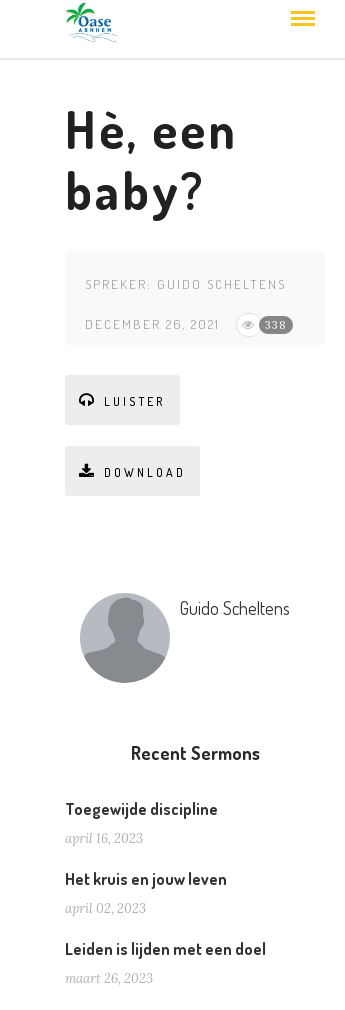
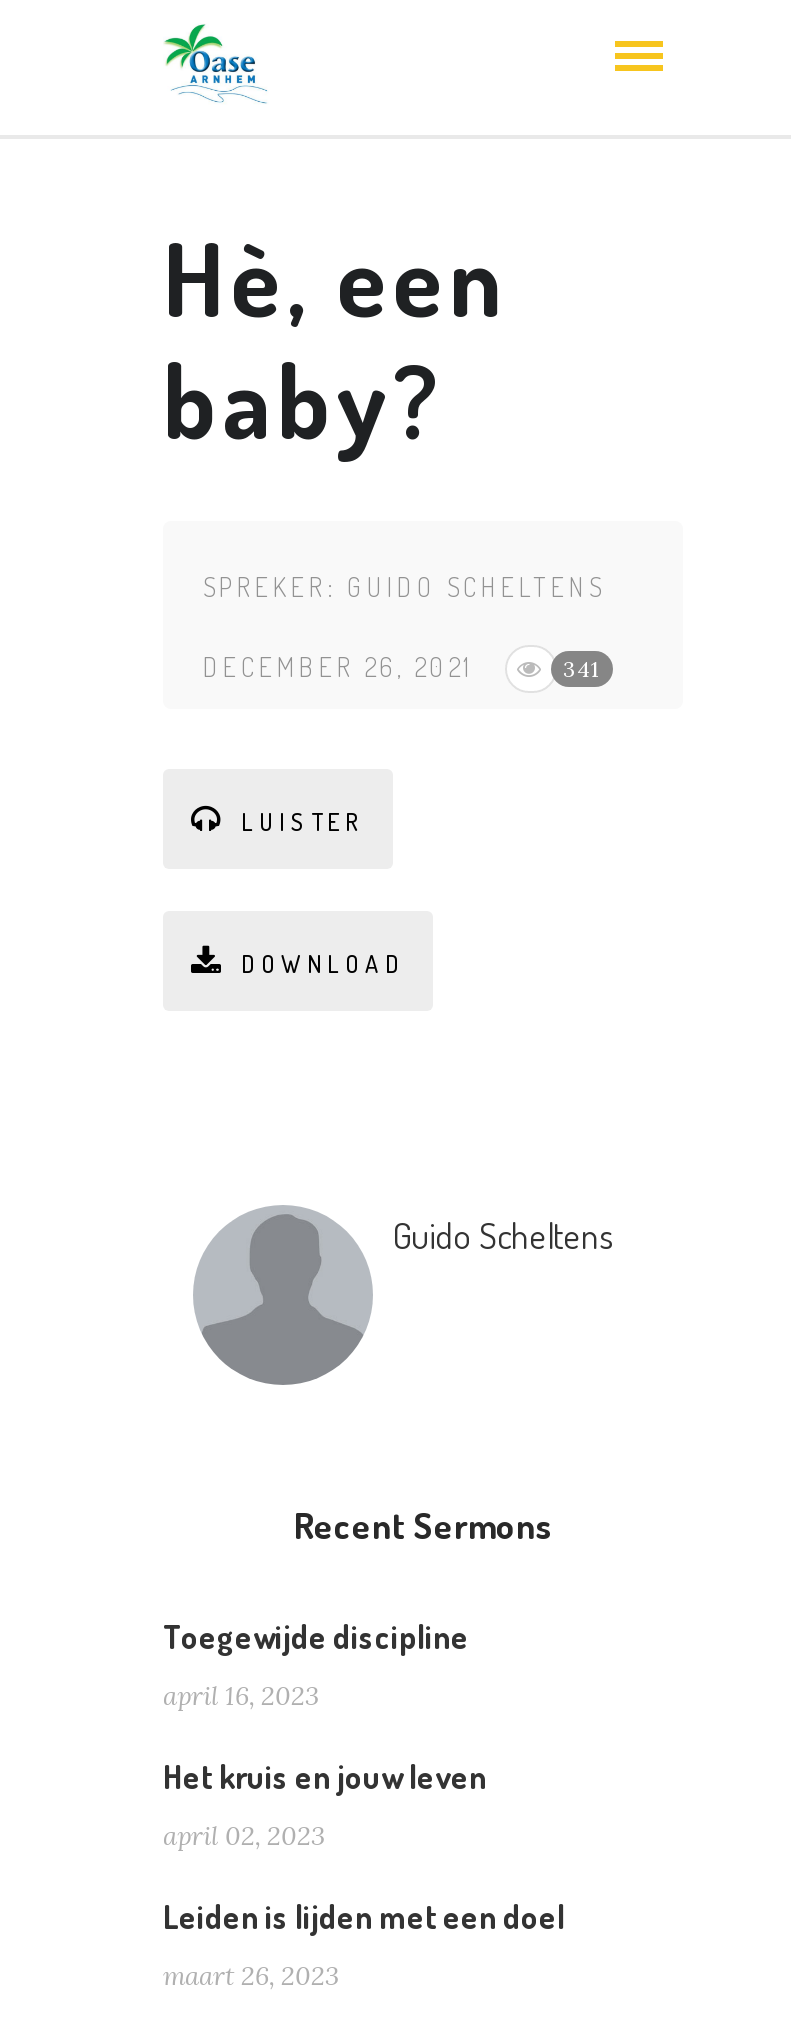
- 338
+ 341
